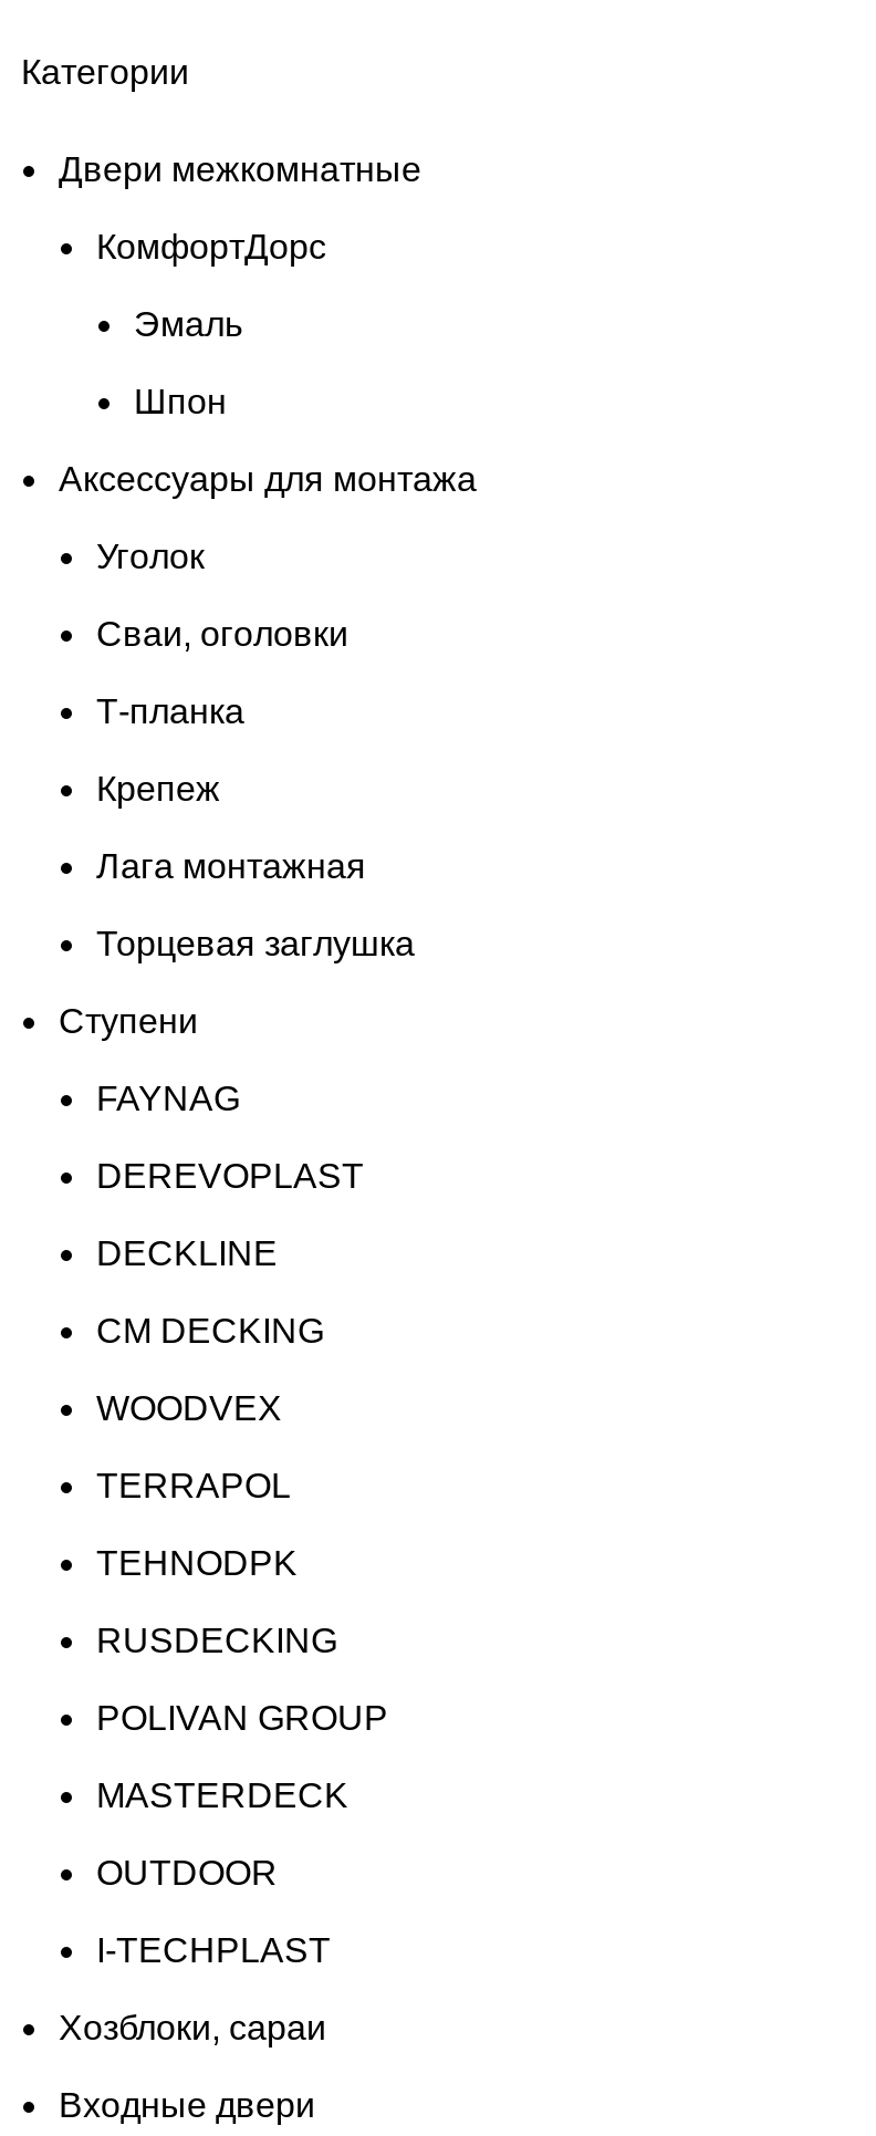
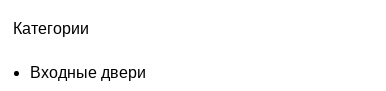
- Двери межкомнатные
- КомфортДорс
- Эмаль
- Шпон
- Аксессуары для монтажа
- Уголок
- Сваи, оголовки
- Т-планка
- Крепеж
- Лага монтажная
- Торцевая заглушка
- Ступени
- FAYNAG
- DEREVOPLAST
- DECKLINE
- CM DECKING
- WOODVEX
- TERRAPOL
- TEHNODPK
- RUSDECKING
- POLIVAN GROUP
- MASTERDECK
- OUTDOOR
- I-TECHPLAST
- Хозблоки, сараи
